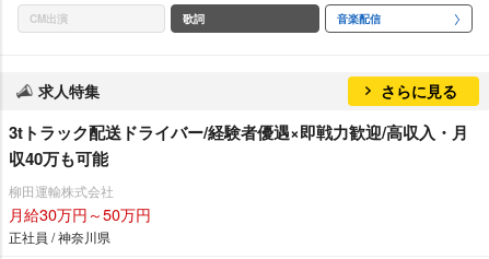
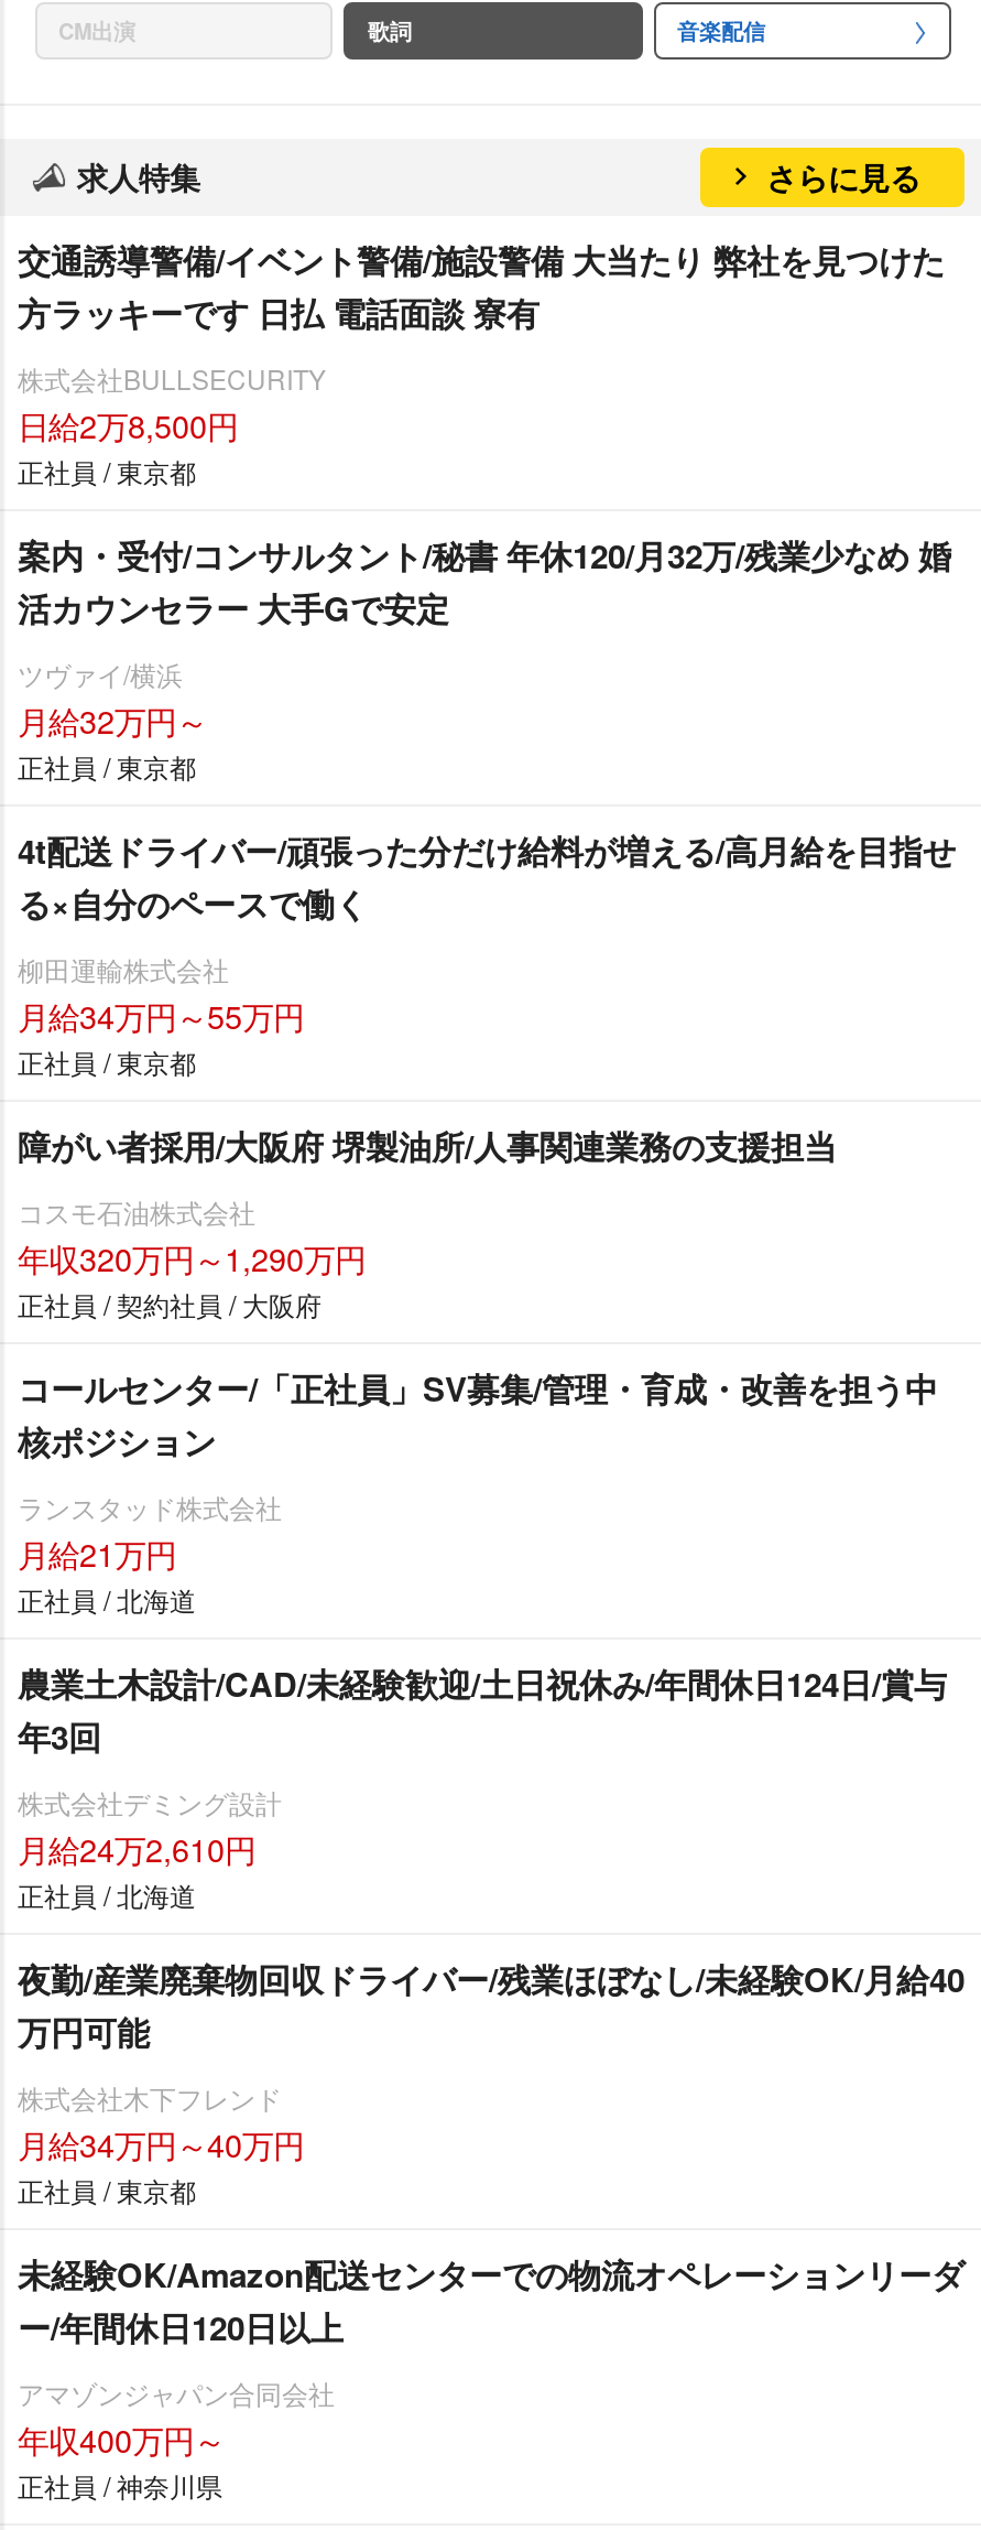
- 3tトラック配送ドライバー/経験者優遇×即戦力歓迎/高収入・月
- 収40万も可能
+ 交通誘導警備/イベント警備/施設警備 大当たり 弊社を見つけた
+ 方ラッキーです 日払 電話面談 寮有
+ 株式会社BULLSECURITY
+ 日給2万8,500円
+ 正社員 / 東京都
+ 案内・受付/コンサルタント/秘書 年休120/月32万/残業少なめ 婚
+ 活カウンセラー 大手Gで安定
+ ツヴァイ/横浜
+ 月給32万円～
+ 正社員 / 東京都
+ 4t配送ドライバー/頑張った分だけ給料が増える/高月給を目指せ
+ る×自分のペースで働く

- 月給30万円～50万円
+ 月給34万円～55万円
+ 正社員 / 東京都
+ 障がい者採用/大阪府 堺製油所/人事関連業務の支援担当
+ コスモ石油株式会社
+ 年収320万円～1,290万円
+ 正社員 / 契約社員 / 大阪府
+ コールセンター/「正社員」SV募集/管理・育成・改善を担う中
+ 核ポジション
+ ランスタッド株式会社
+ 月給21万円
+ 正社員 / 北海道
+ 農業土木設計/CAD/未経験歓迎/土日祝休み/年間休日124日/賞与
+ 年3回
+ 株式会社デミング設計
+ 月給24万2,610円
+ 正社員 / 北海道
+ 夜勤/産業廃棄物回収ドライバー/残業ほぼなし/未経験OK/月給40
+ 万円可能
+ 株式会社木下フレンド
+ 月給34万円～40万円
+ 正社員 / 東京都
+ 未経験OK/Amazon配送センターでの物流オペレーションリーダ
+ ー/年間休日120日以上
+ アマゾンジャパン合同会社
+ 年収400万円～
